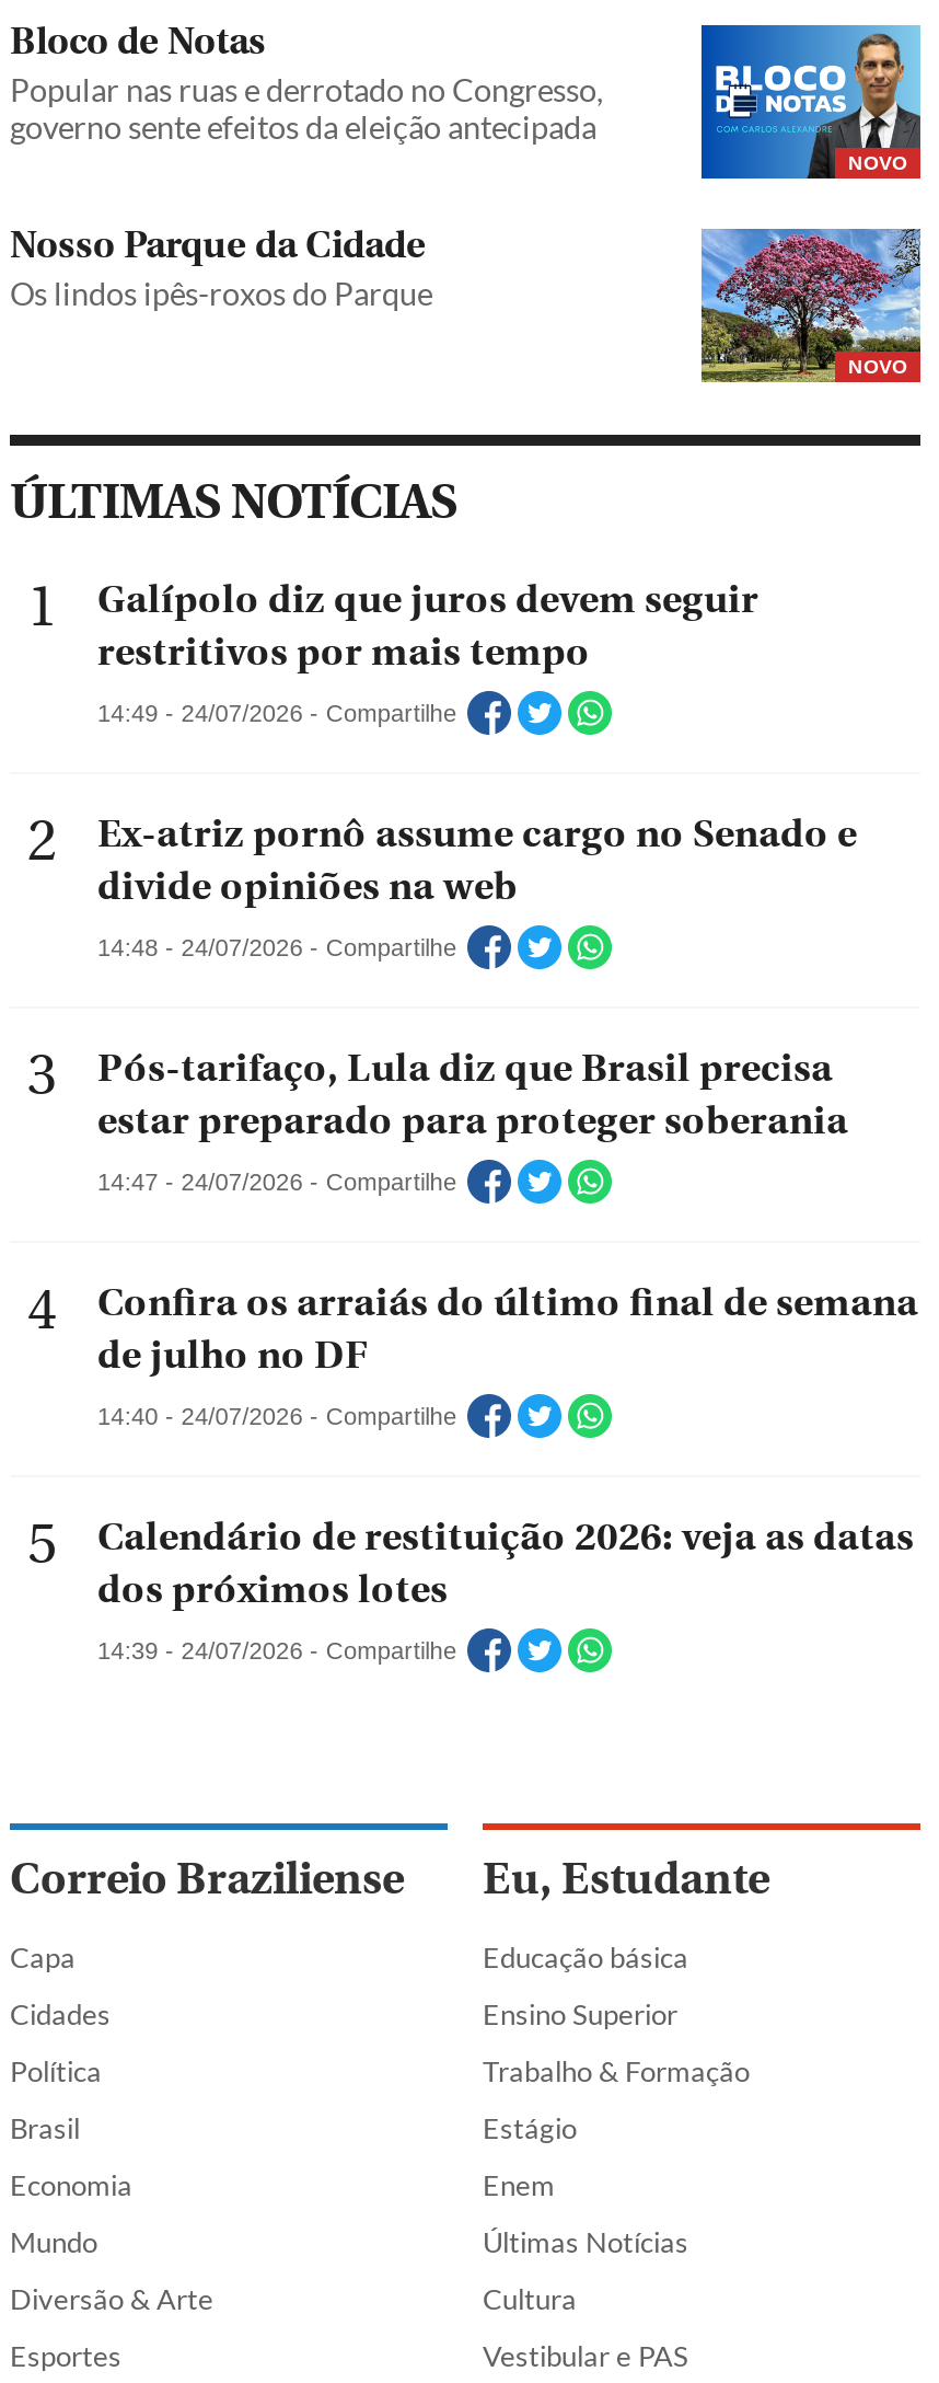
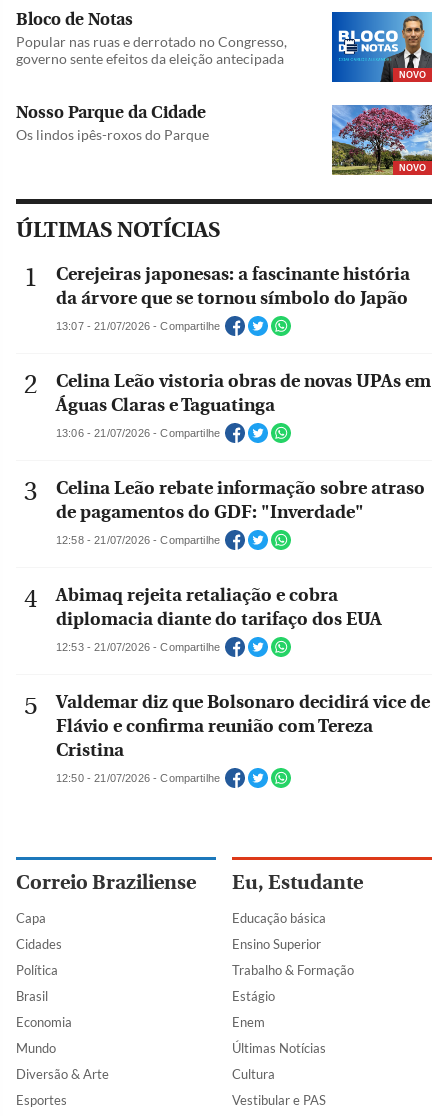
- Galípolo diz que juros devem seguir
- restritivos por mais tempo
+ Cerejeiras japonesas: a fascinante história
+ da árvore que se tornou símbolo do Japão

- 14:49 - 24/07/2026 - Compartilhe
+ 13:07 - 21/07/2026 - Compartilhe

- Ex-atriz pornô assume cargo no Senado e
- divide opiniões na web
+ Celina Leão vistoria obras de novas UPAs em
+ Águas Claras e Taguatinga

- 14:48 - 24/07/2026 - Compartilhe
+ 13:06 - 21/07/2026 - Compartilhe

- Pós-tarifaço, Lula diz que Brasil precisa
- estar preparado para proteger soberania
+ Celina Leão rebate informação sobre atraso
+ de pagamentos do GDF: "Inverdade"

- 14:47 - 24/07/2026 - Compartilhe
+ 12:58 - 21/07/2026 - Compartilhe

- Confira os arraiás do último final de semana
- de julho no DF
+ Abimaq rejeita retaliação e cobra
+ diplomacia diante do tarifaço dos EUA

- 14:40 - 24/07/2026 - Compartilhe
+ 12:53 - 21/07/2026 - Compartilhe

- Calendário de restituição 2026: veja as datas
- dos próximos lotes
+ Valdemar diz que Bolsonaro decidirá vice de
+ Flávio e confirma reunião com Tereza
+ Cristina

- 14:39 - 24/07/2026 - Compartilhe
+ 12:50 - 21/07/2026 - Compartilhe
